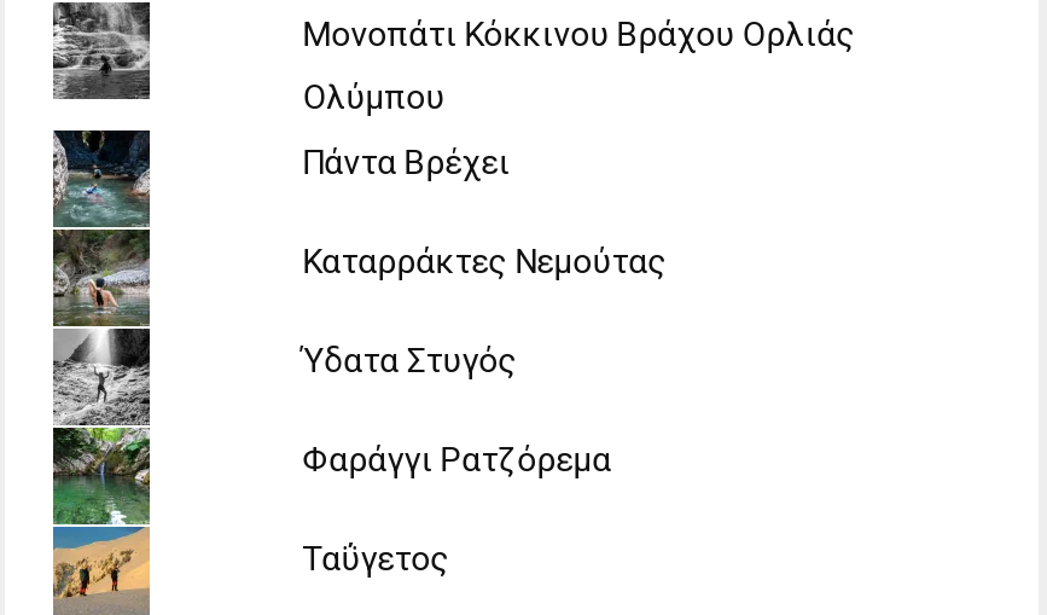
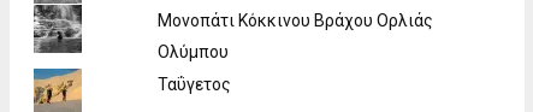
- [image]

- Πάντα Βρέχει
- Καταρράκτες Νεμούτας
- Ύδατα Στυγός
- Φαράγγι Ρατζόρεμα
